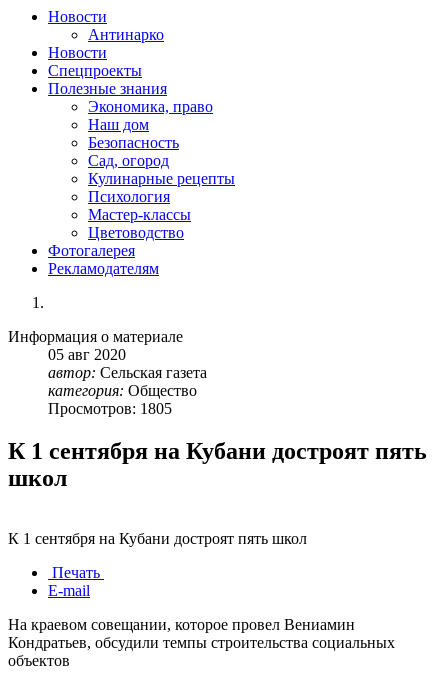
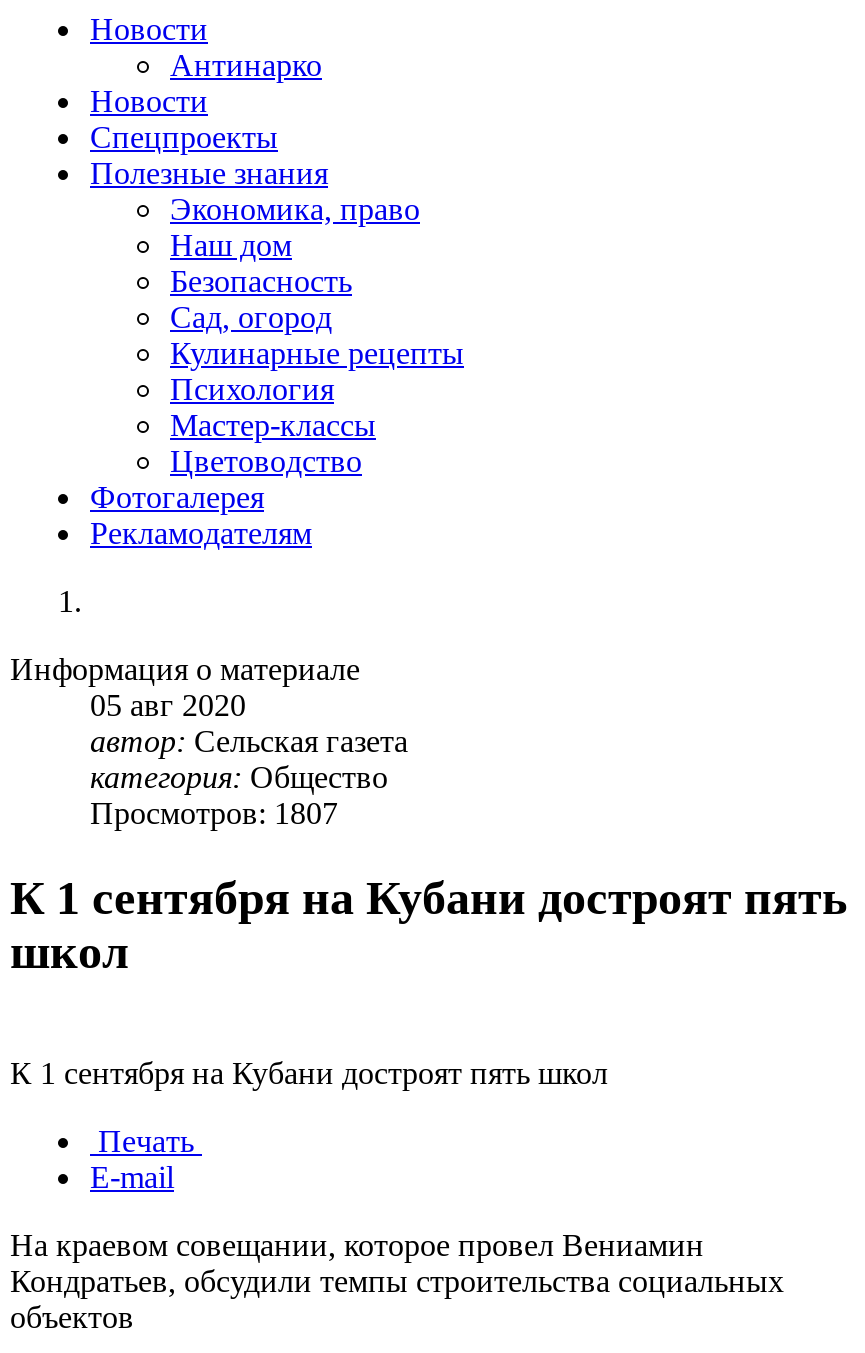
- Просмотров: 1805
+ Просмотров: 1807
